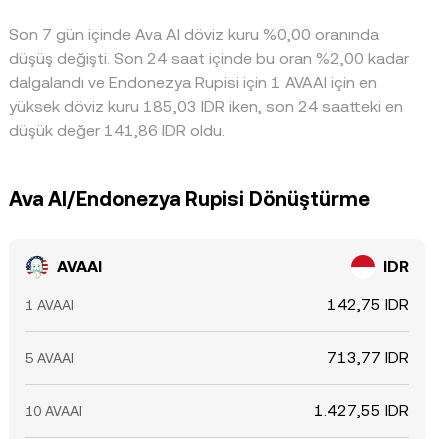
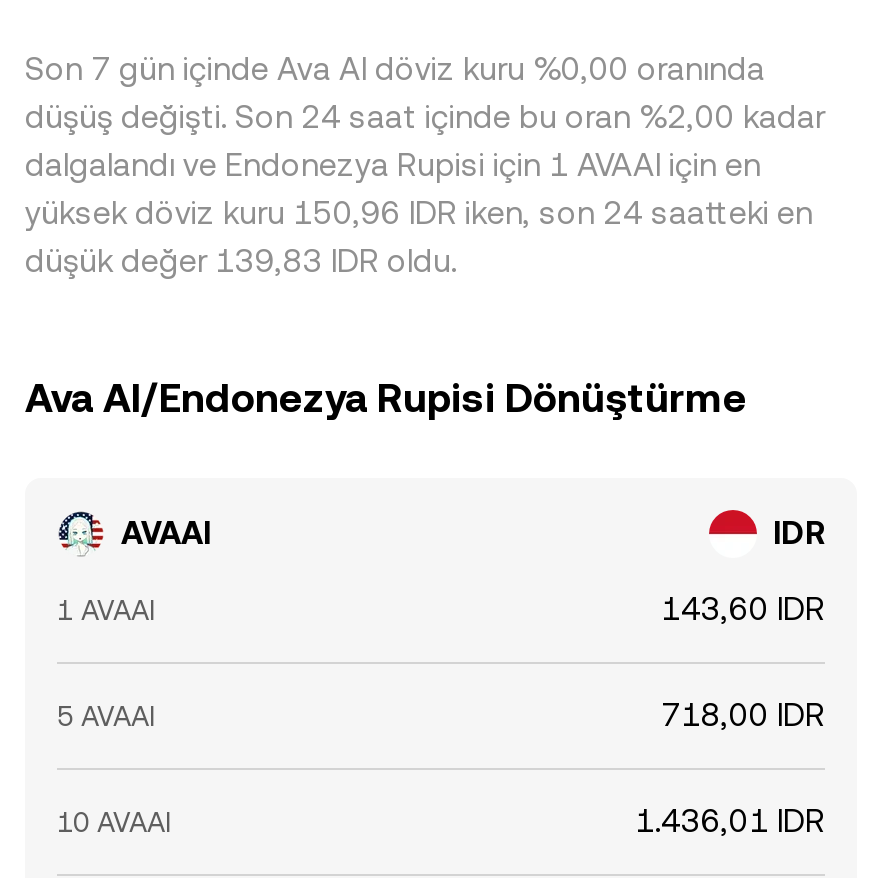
- yüksek döviz kuru 185,03 IDR iken, son 24 saatteki en
+ yüksek döviz kuru 150,96 IDR iken, son 24 saatteki en

- düşük değer 141,86 IDR oldu.
+ düşük değer 139,83 IDR oldu.

- 142,75 IDR
+ 143,60 IDR

- 713,77 IDR
+ 718,00 IDR

- 1.427,55 IDR
+ 1.436,01 IDR
